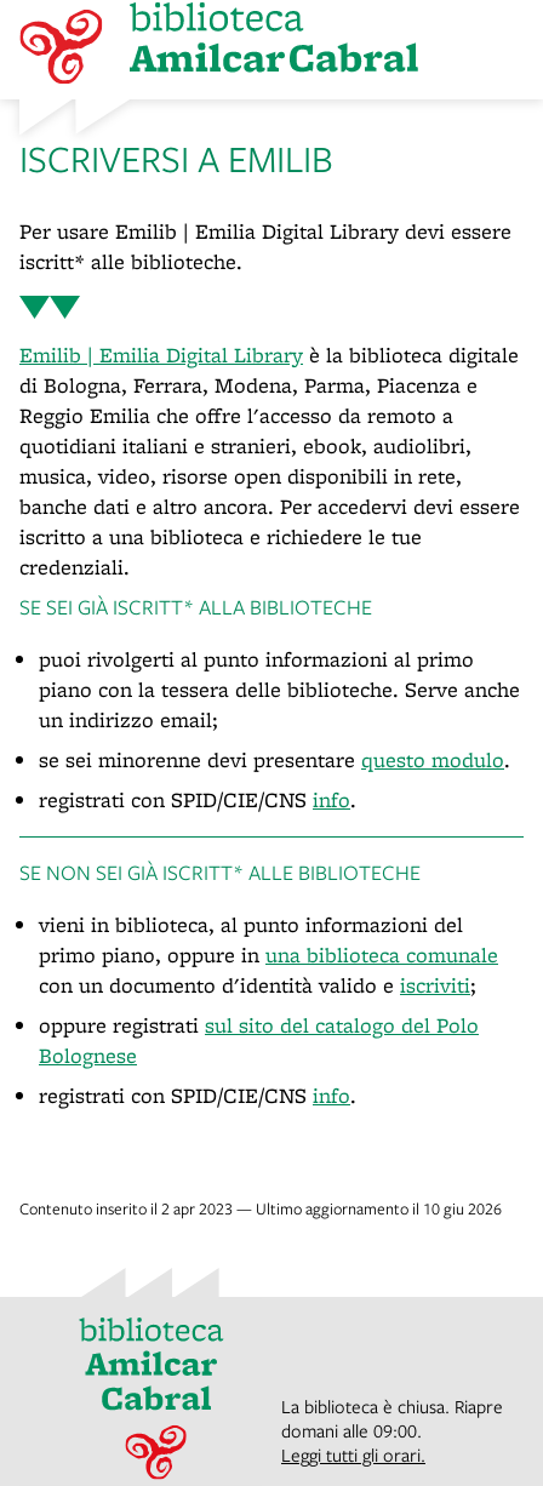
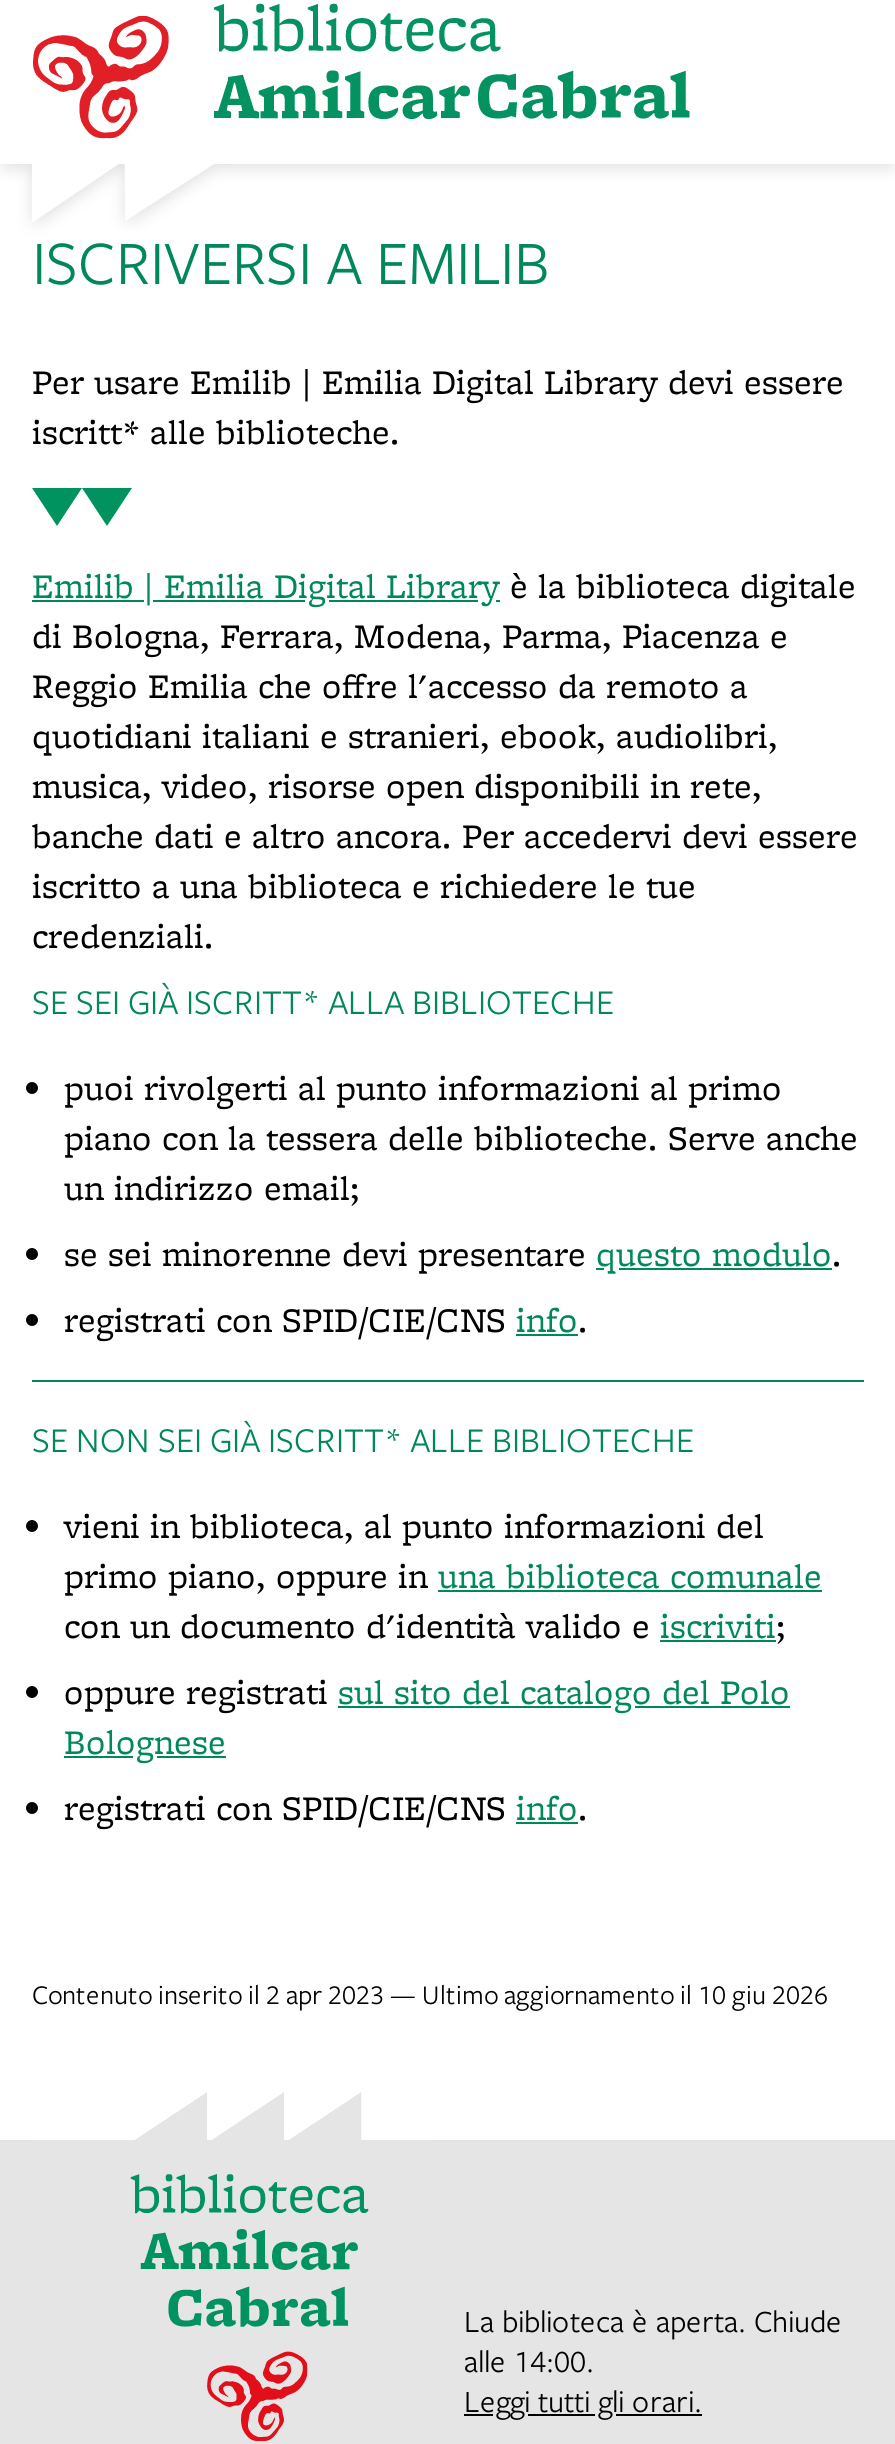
- La biblioteca è chiusa. Riapre
- domani alle 09:00.
+ La biblioteca è aperta. Chiude
+ alle 14:00.
